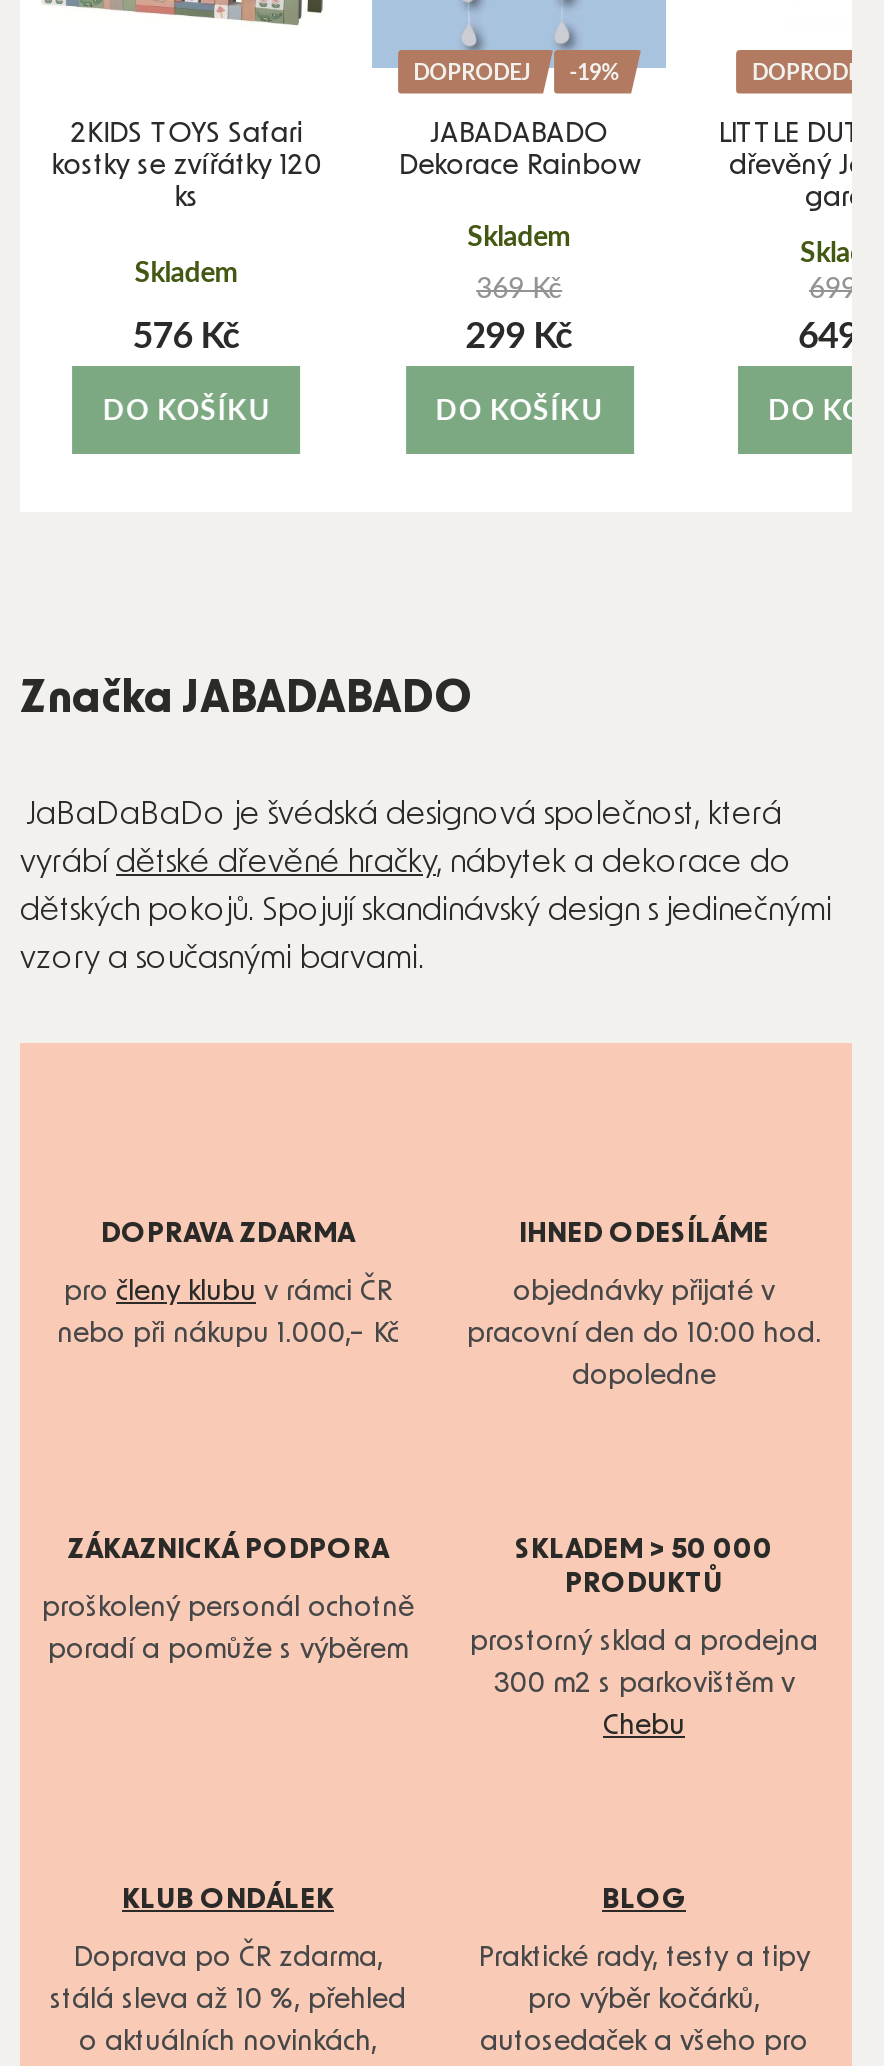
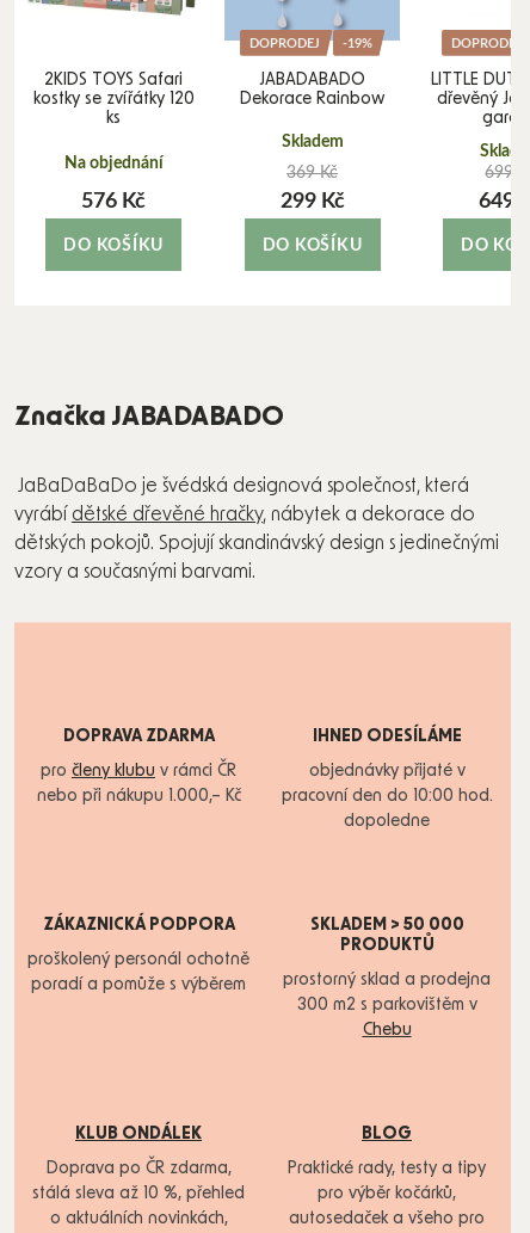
- Skladem
+ Na objednání
